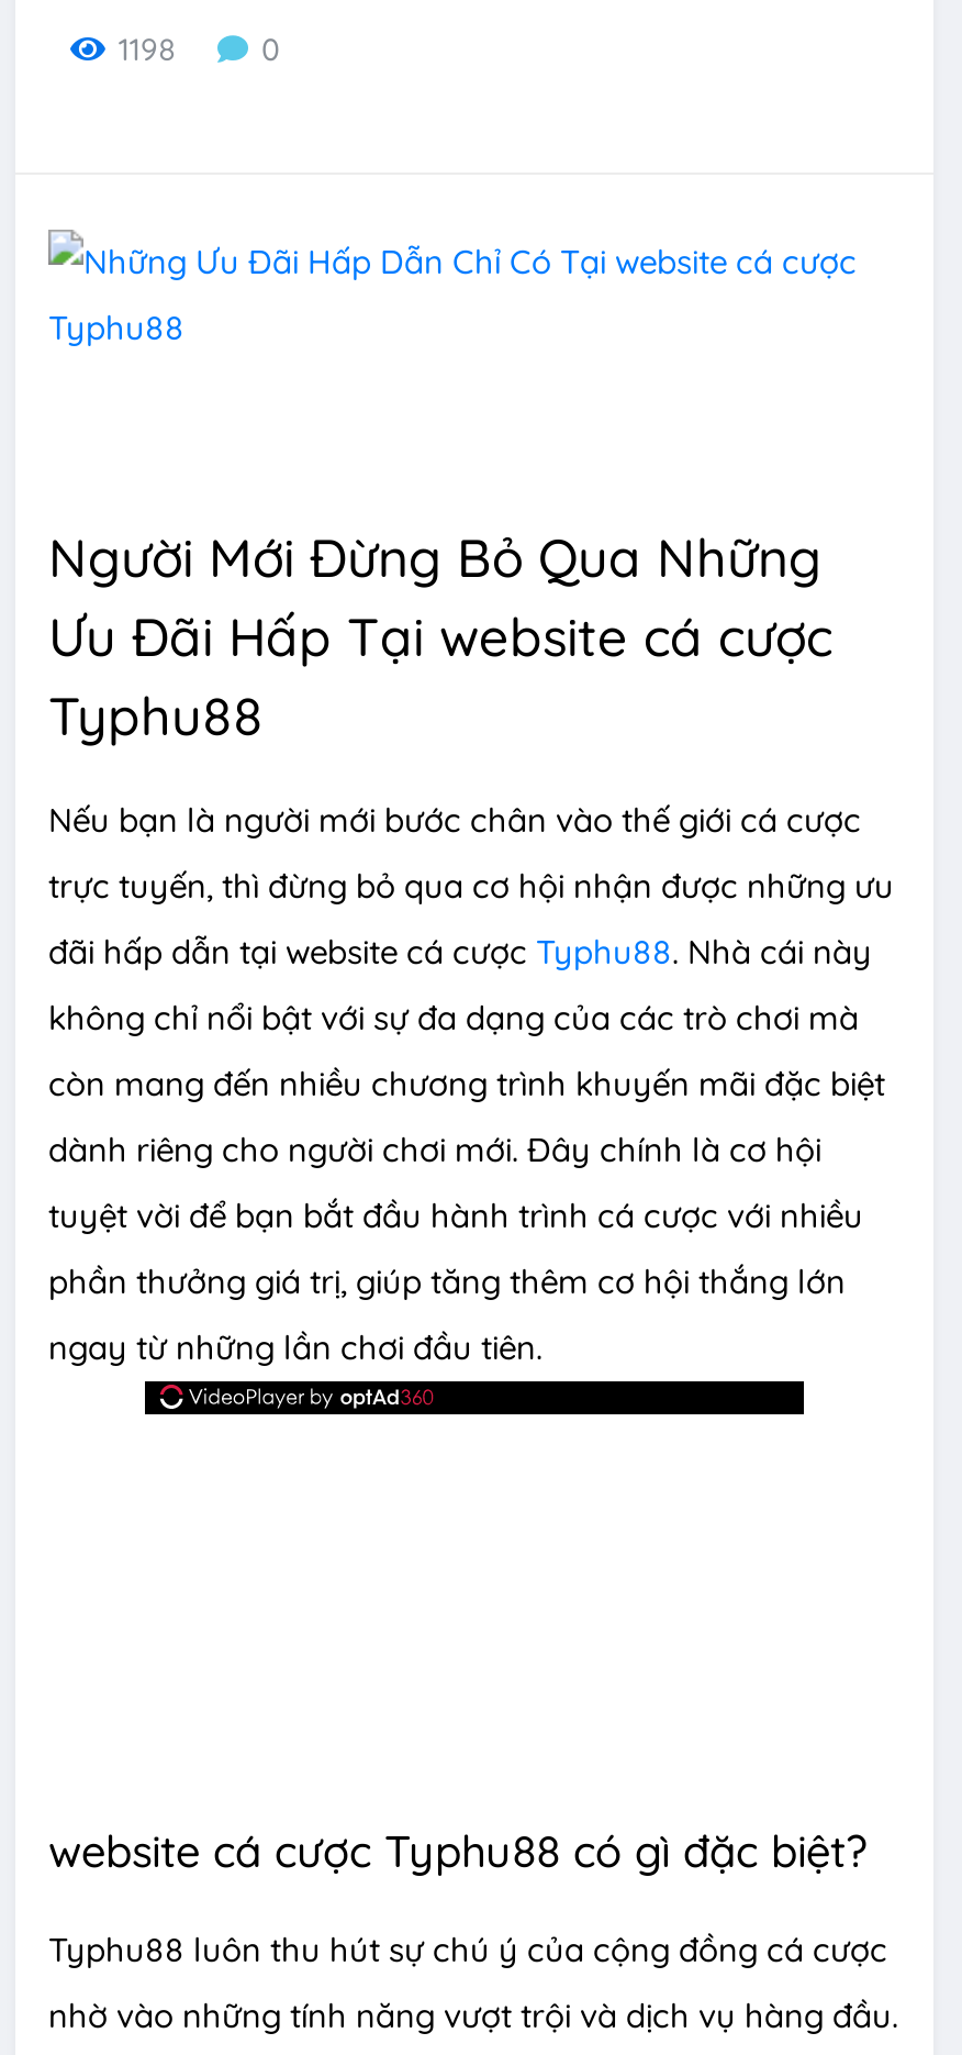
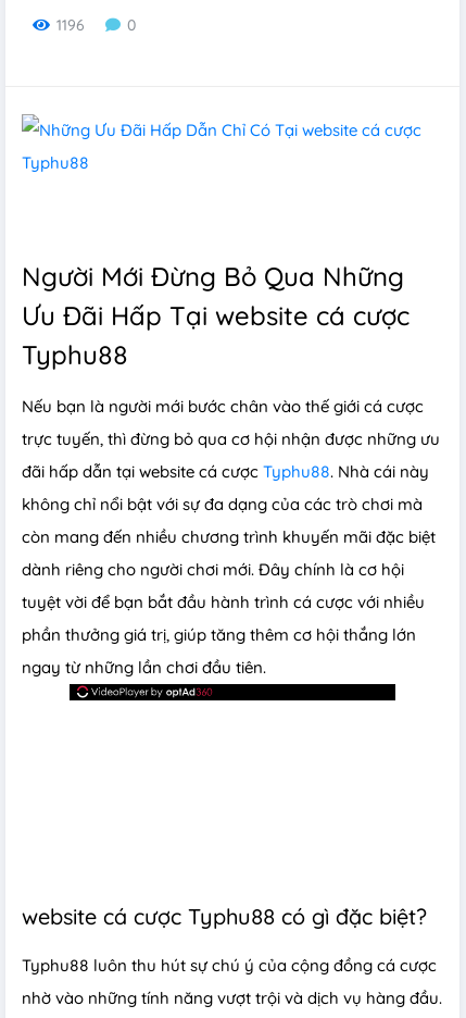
- 1198
+ 1196
